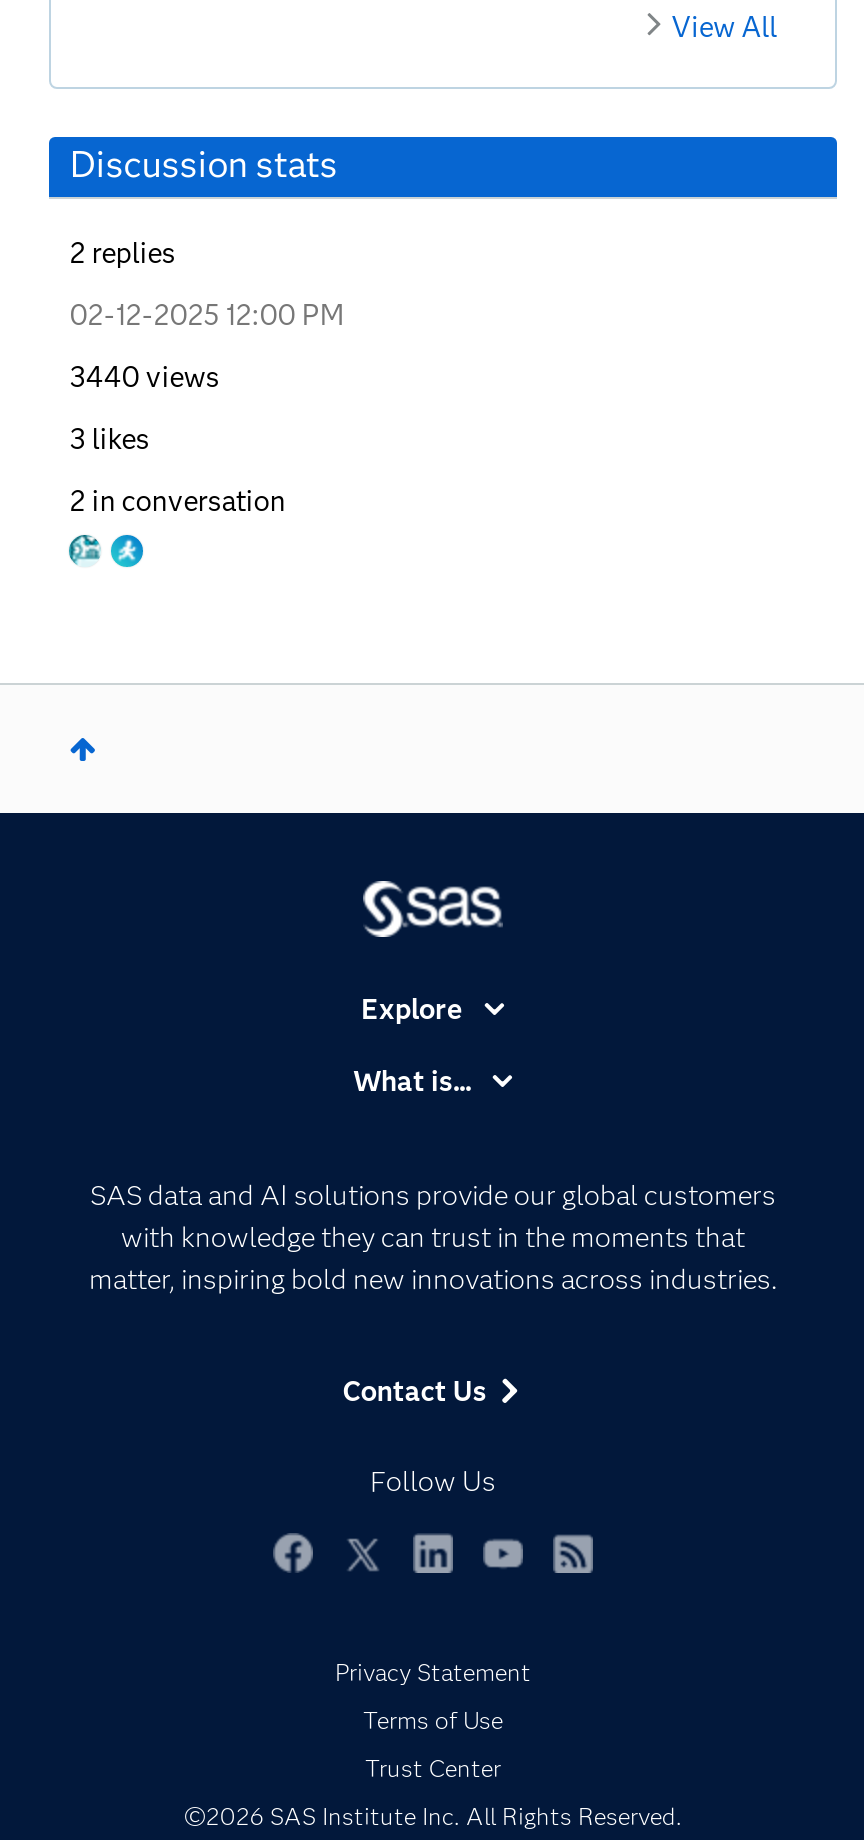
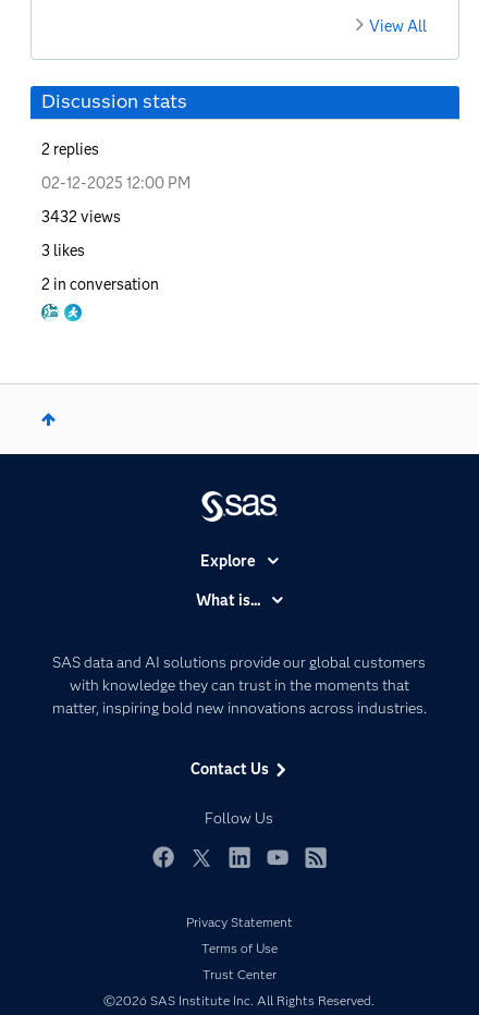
- 3440 views
+ 3432 views
